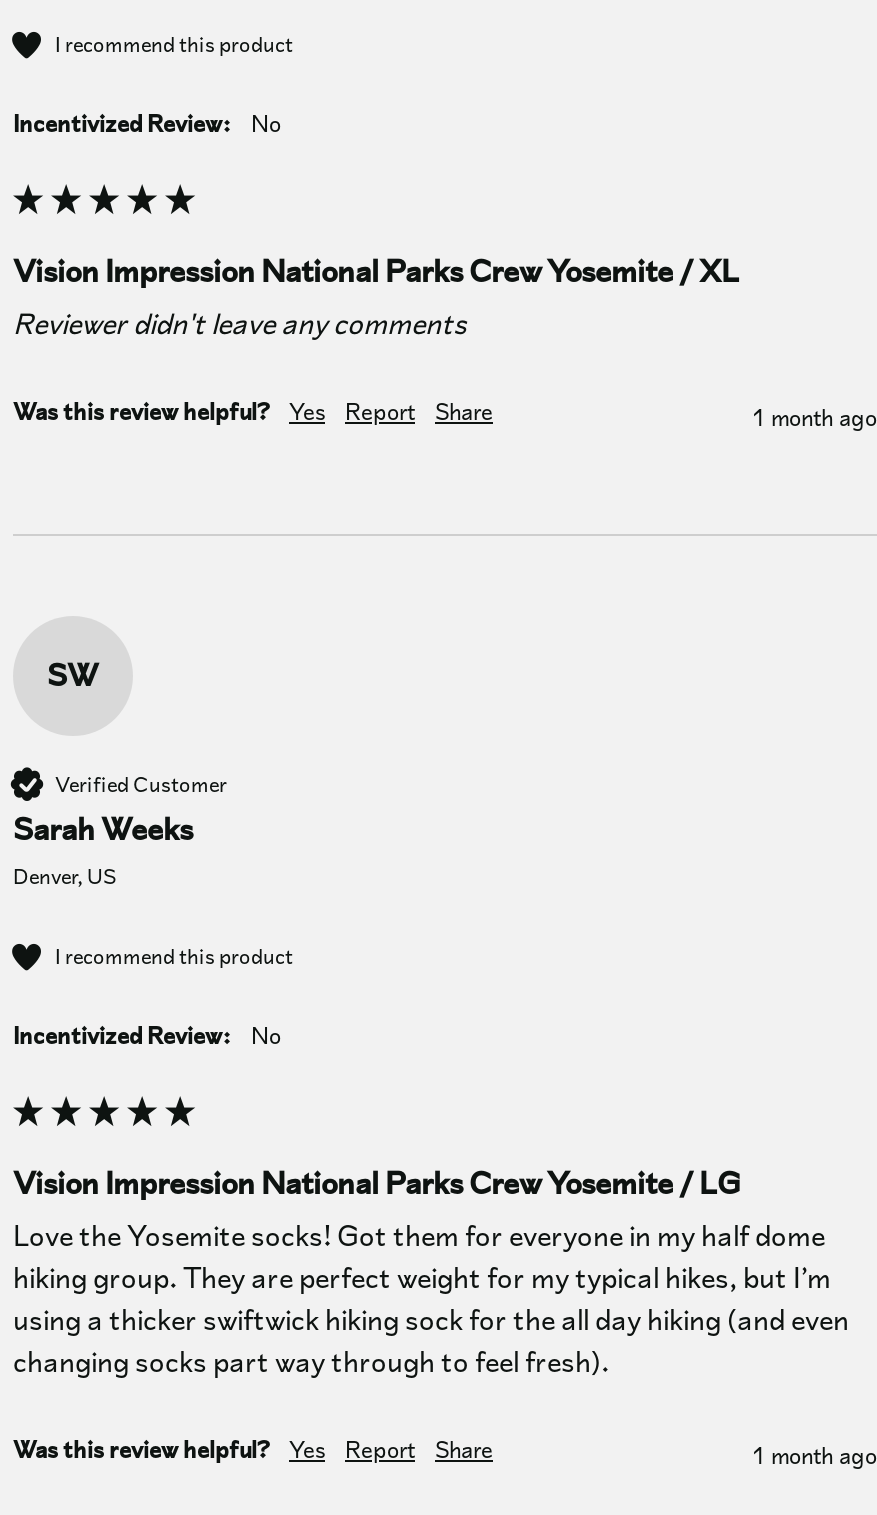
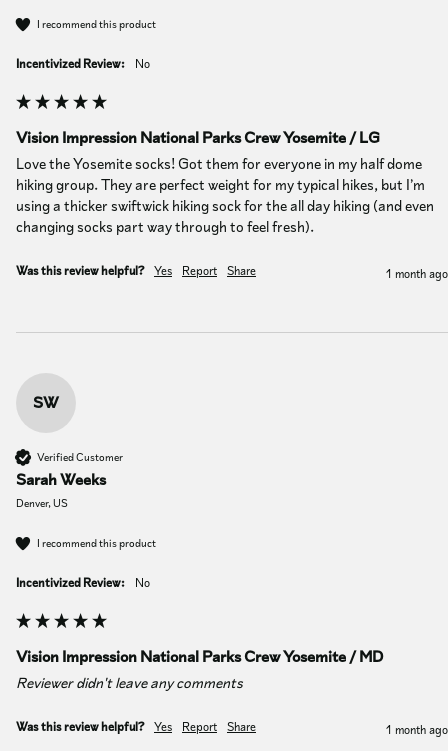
- Vision Impression National Parks Crew Yosemite / XL

moved down: Reviewer didn't leave any comments

moved down: Was this review helpful? | Yes | Report | ... | I recommend this product | Incentivized Review:

+ Vision Impression National Parks Crew Yosemite / MD

moved up: Vision Impression National Parks Crew Yosemite / LG | Love the Yosemite socks! Got them for everyone in my half dome | hiking group. They are perfect weight for my typical hikes, but I’m | using a thicker swiftwick hiking sock for the all day hiking (and even | changing socks part way through to feel fresh).
